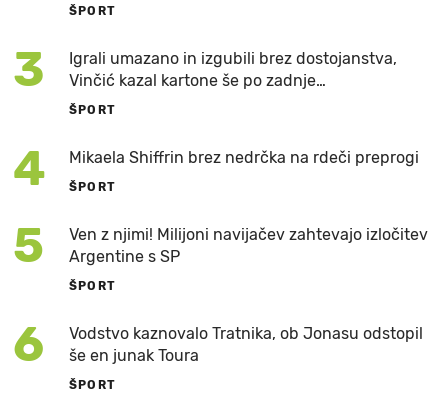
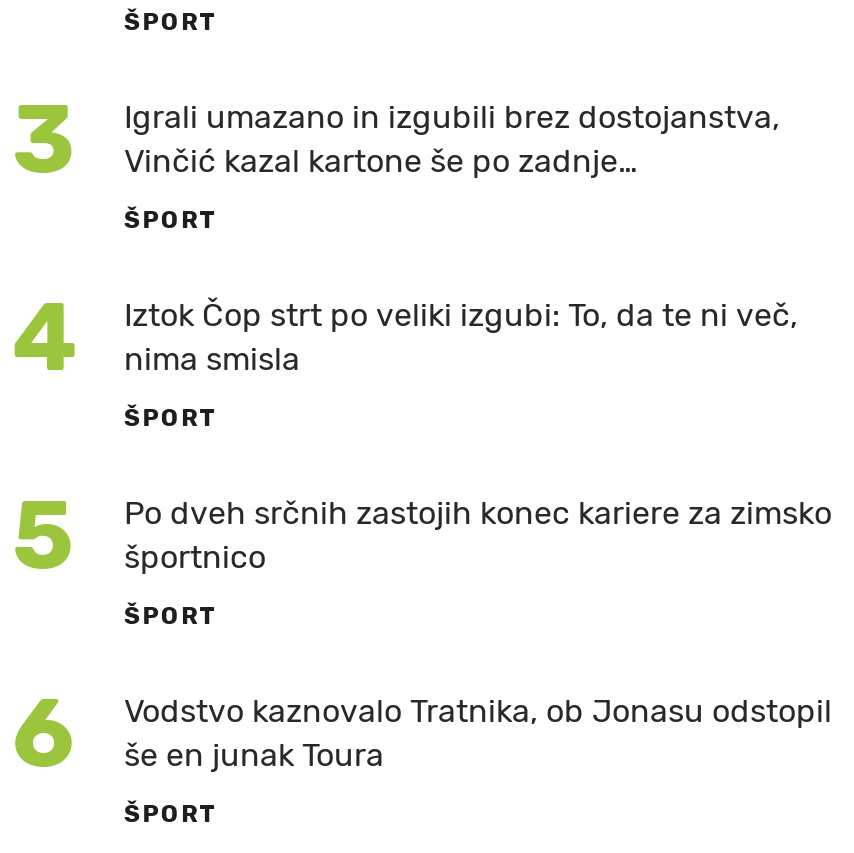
- Mikaela Shiffrin brez nedrčka na rdeči preprogi
+ Iztok Čop strt po veliki izgubi: To, da te ni več,
+ nima smisla

- Ven z njimi! Milijoni navijačev zahtevajo izločitev
- Argentine s SP
+ Po dveh srčnih zastojih konec kariere za zimsko
+ športnico
